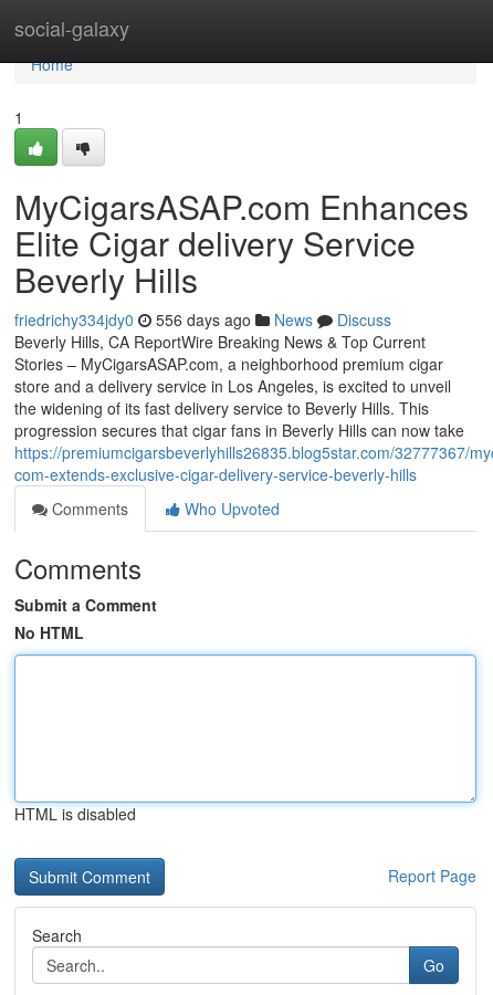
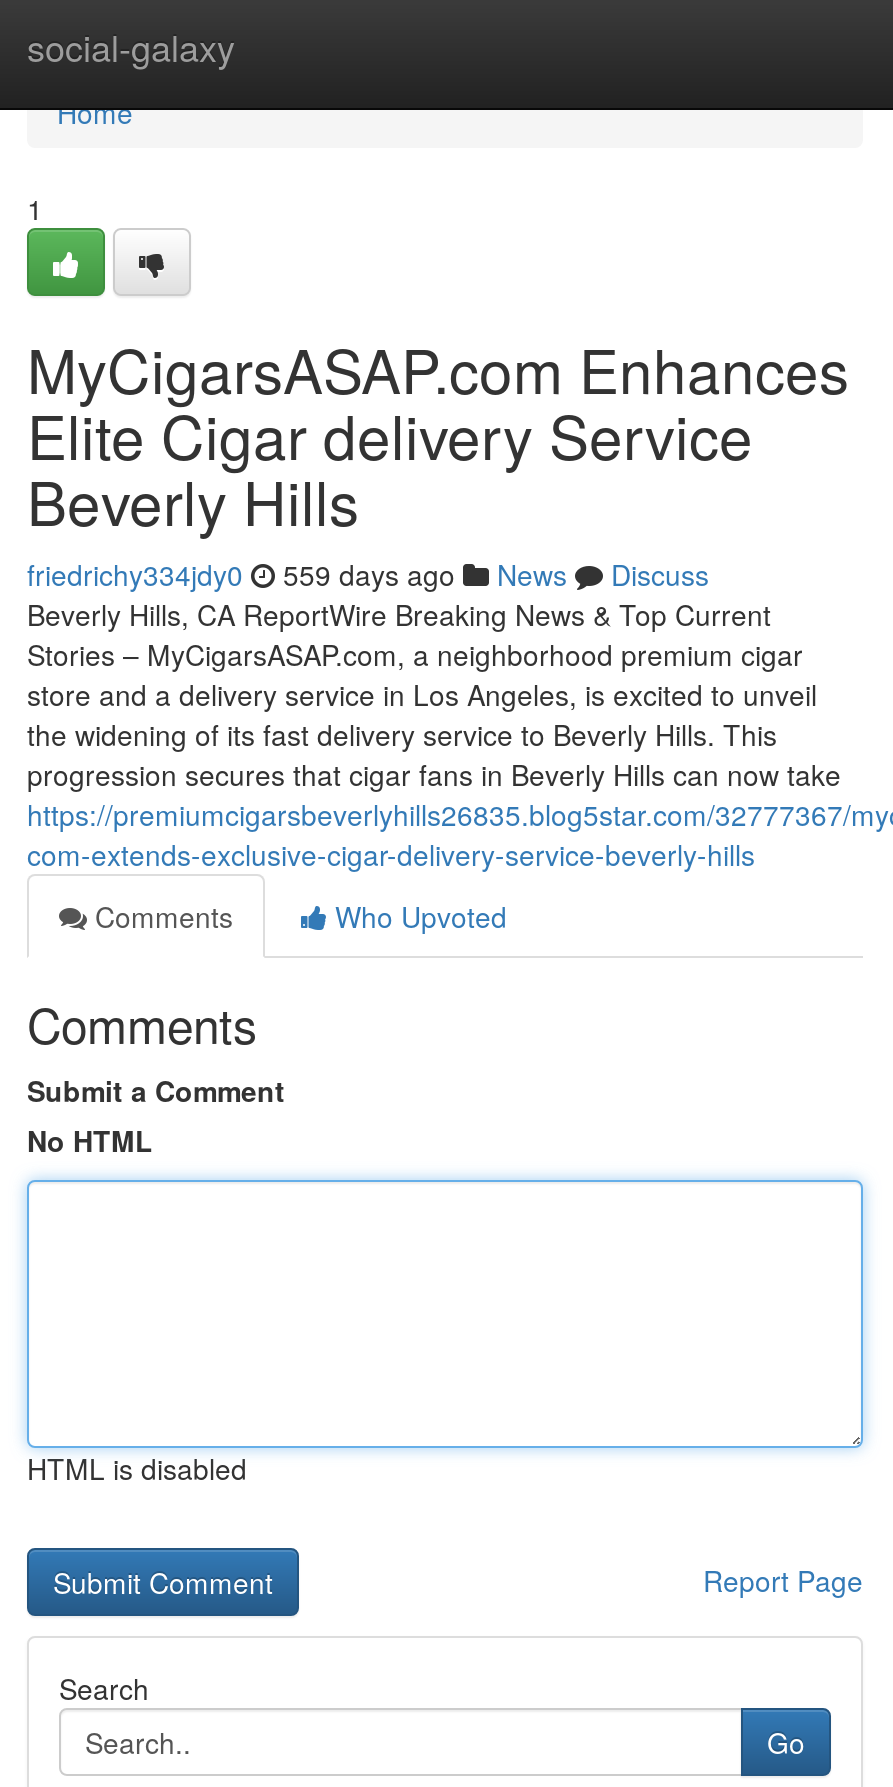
- friedrichy334jdy0 556 days ago News Discuss
+ friedrichy334jdy0 559 days ago News Discuss
